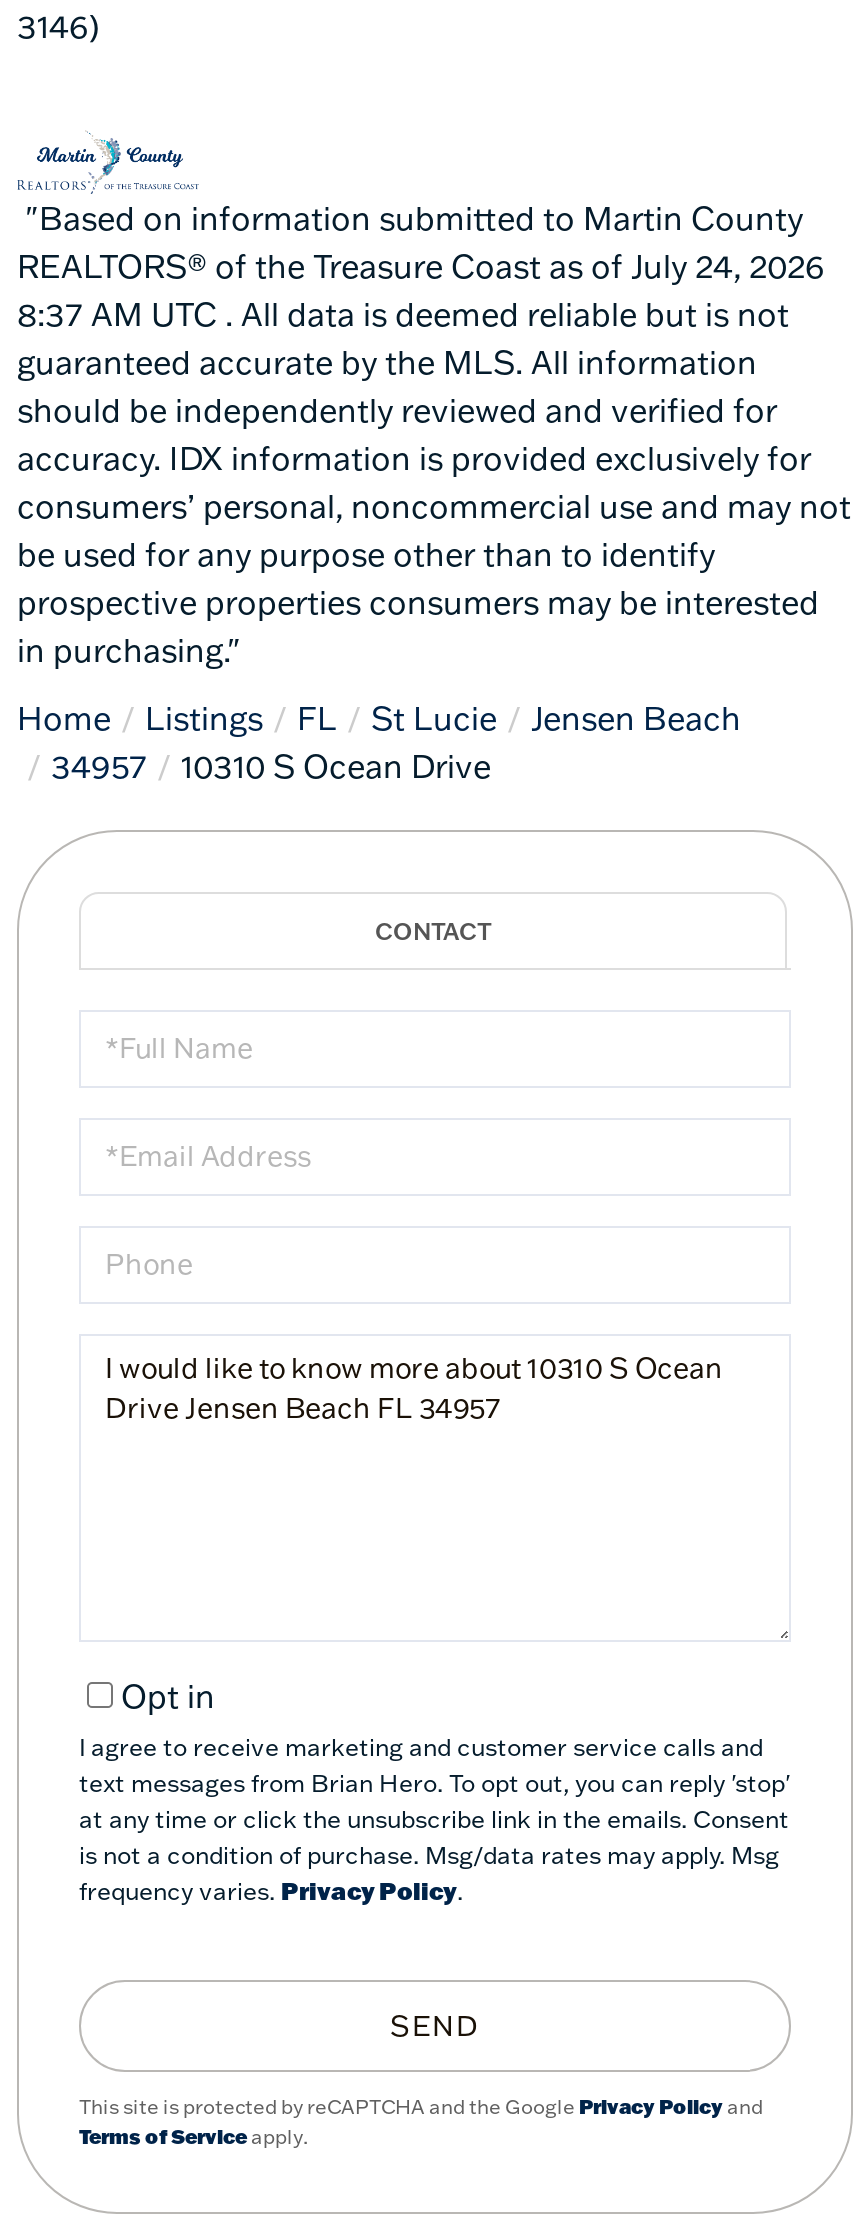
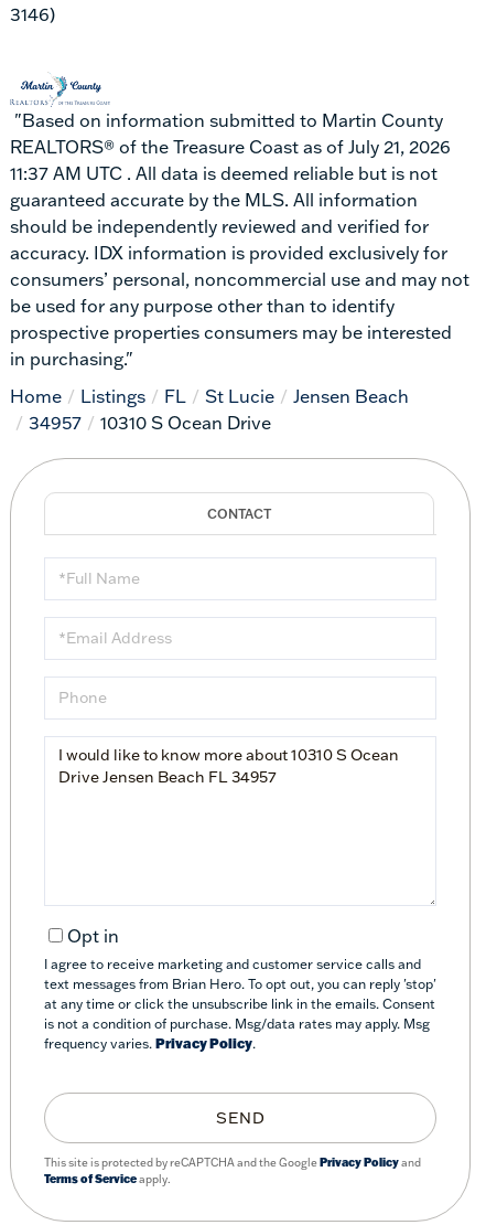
- REALTORS® of the Treasure Coast as of July 24, 2026
+ REALTORS® of the Treasure Coast as of July 21, 2026

- 8:37 AM UTC . All data is deemed reliable but is not
+ 11:37 AM UTC . All data is deemed reliable but is not
